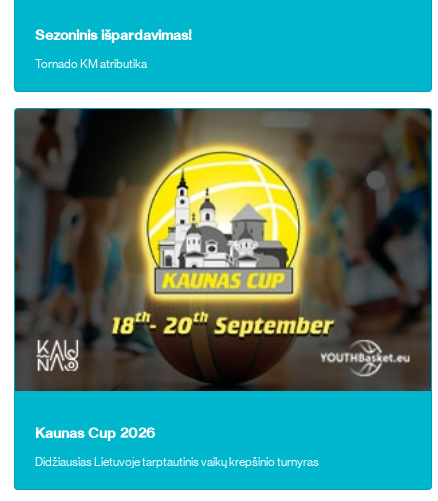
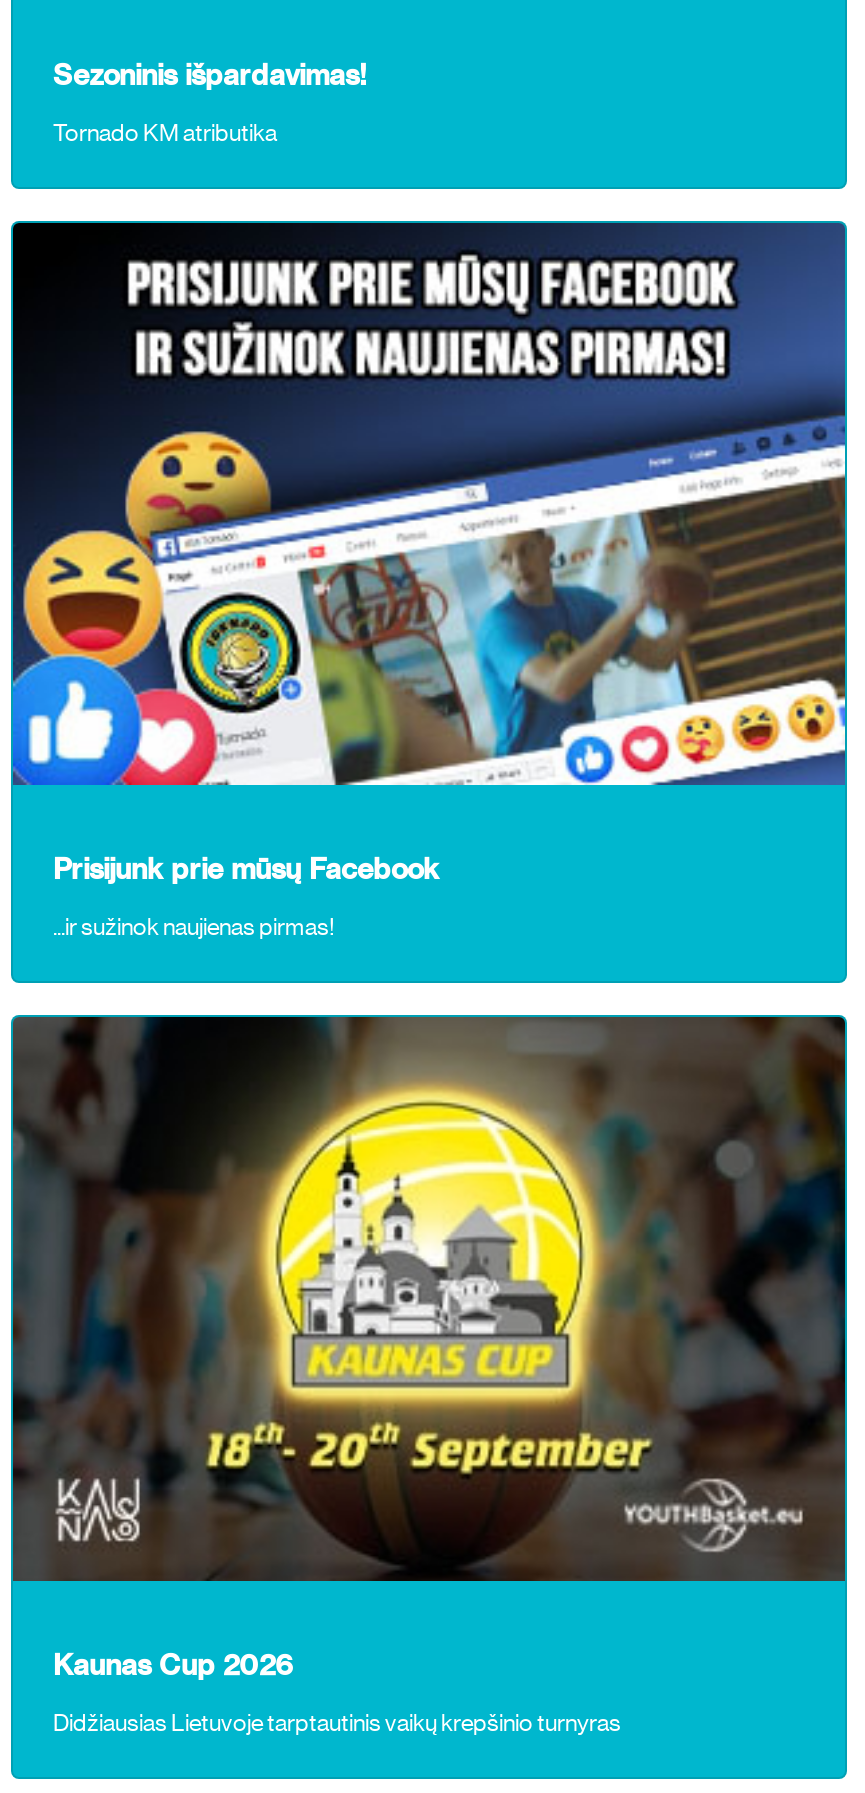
+ [image]
+ Prisijunk prie mūsų Facebook
+ ...ir sužinok naujienas pirmas!
